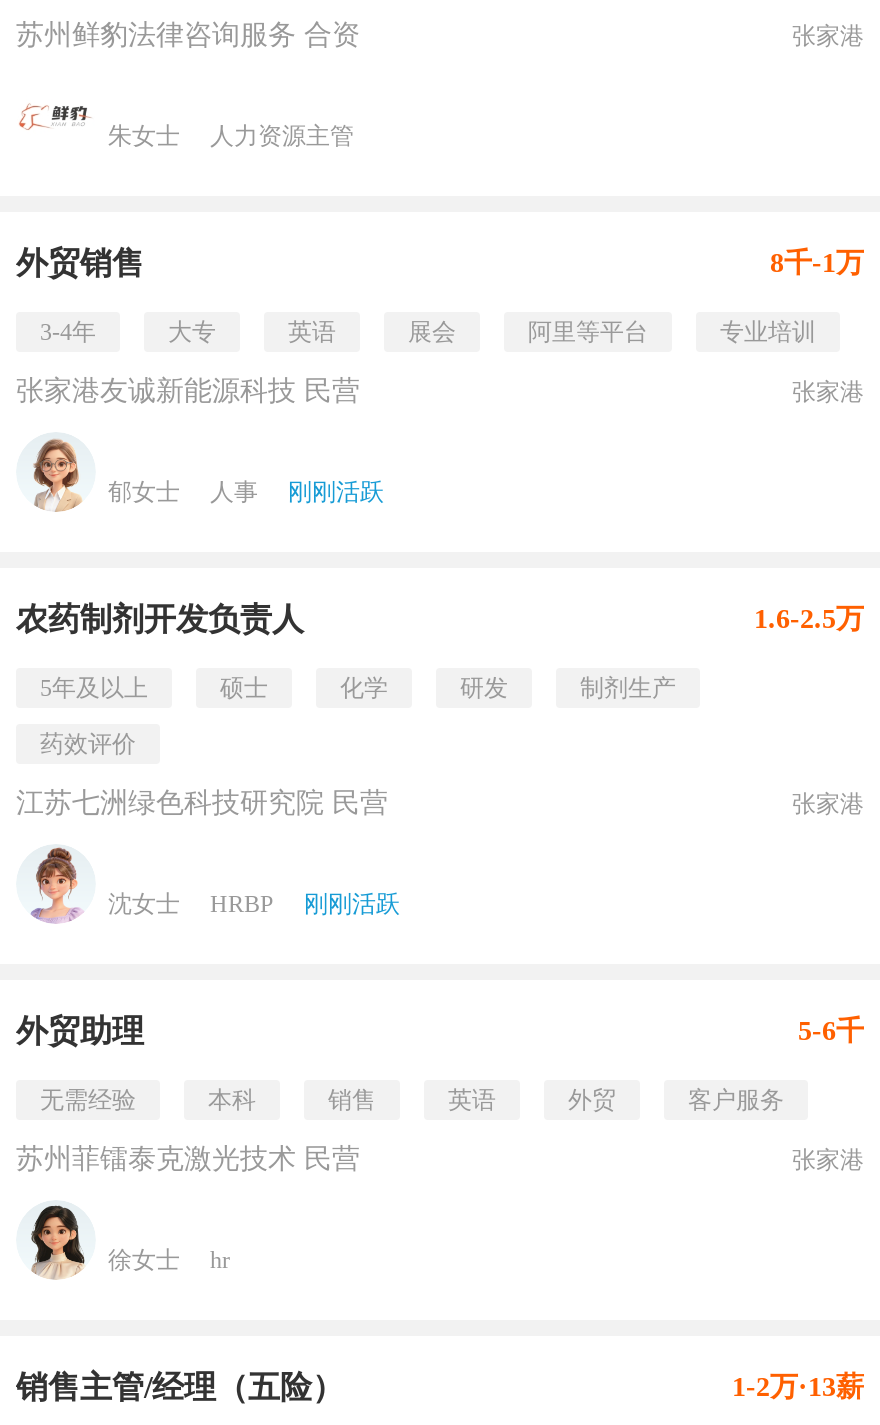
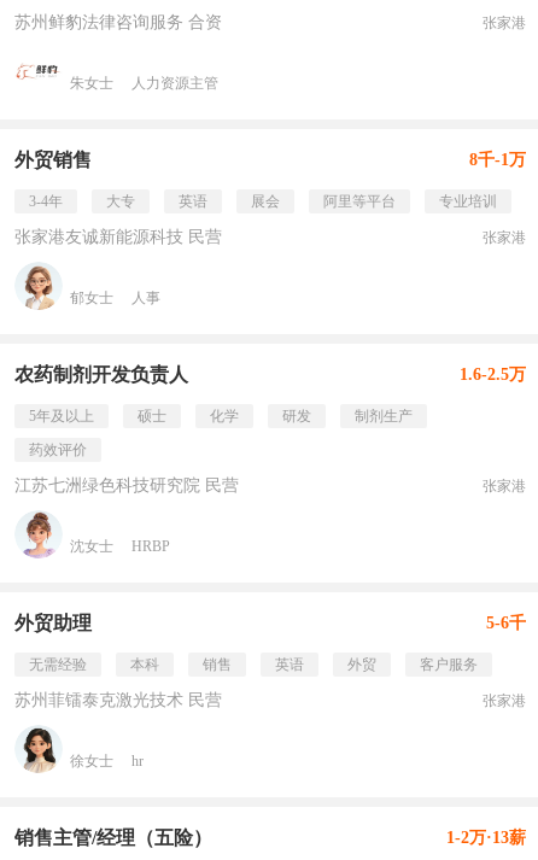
- 刚刚活跃

- 刚刚活跃
